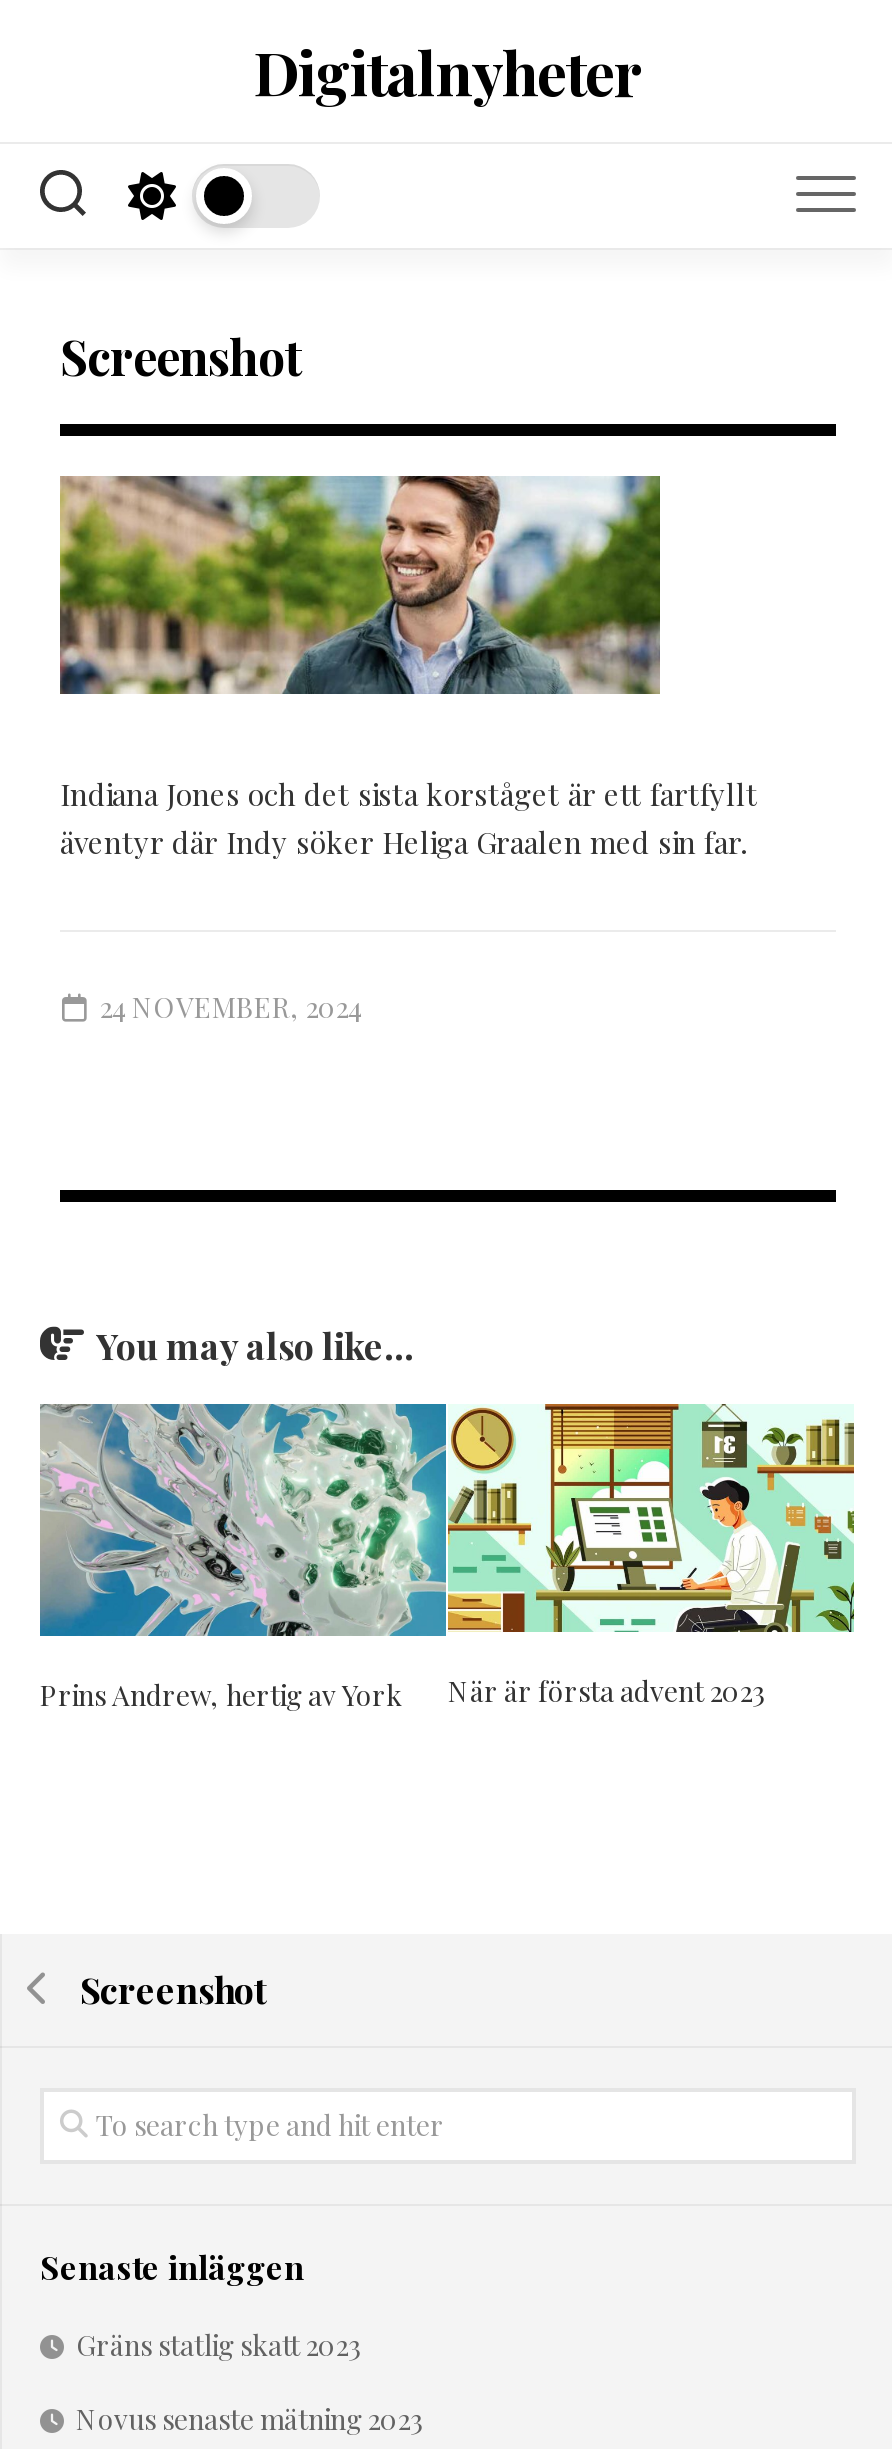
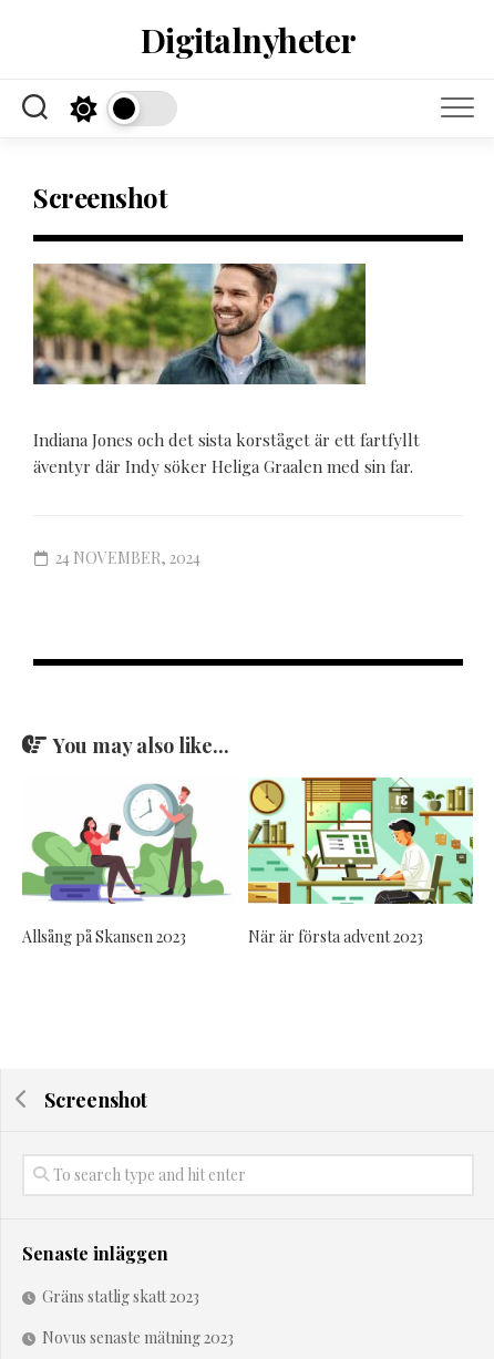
- [image]
- Prins Andrew, hertig av York
+ [image]
+ Allsång på Skansen 2023
